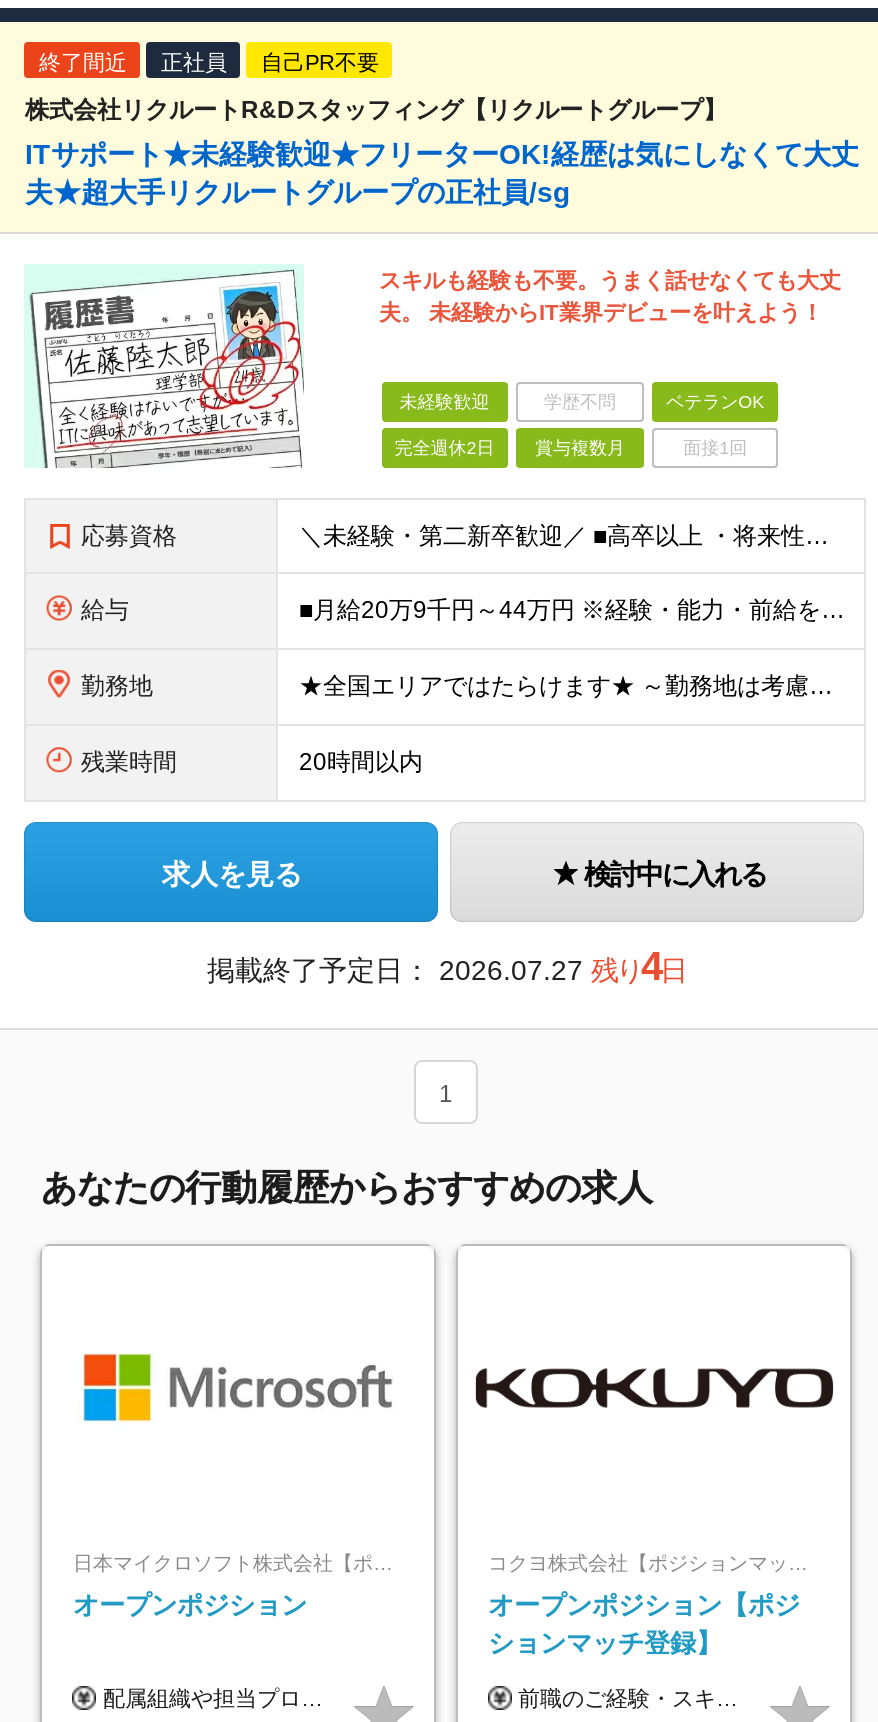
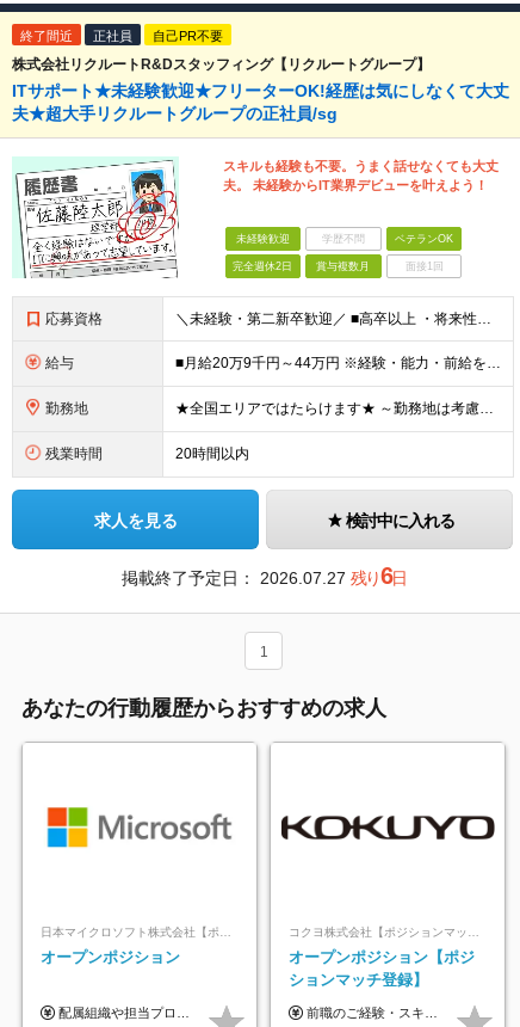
- 掲載終了予定日：2026.07.27 残り4日
+ 掲載終了予定日：2026.07.27 残り6日
